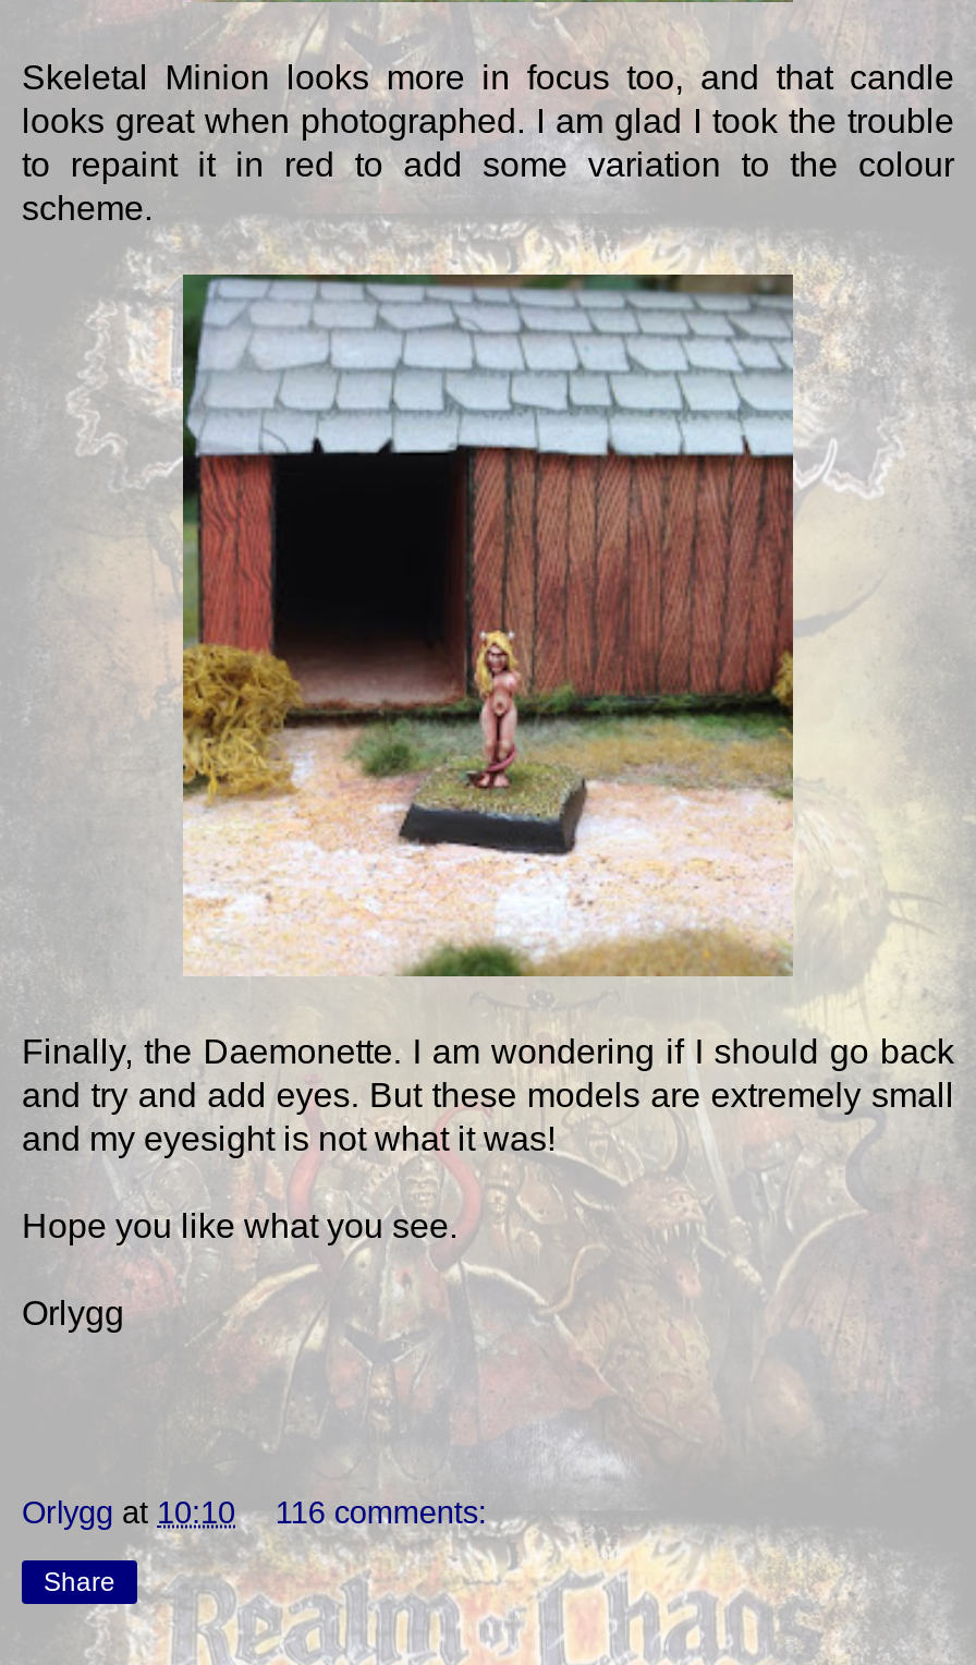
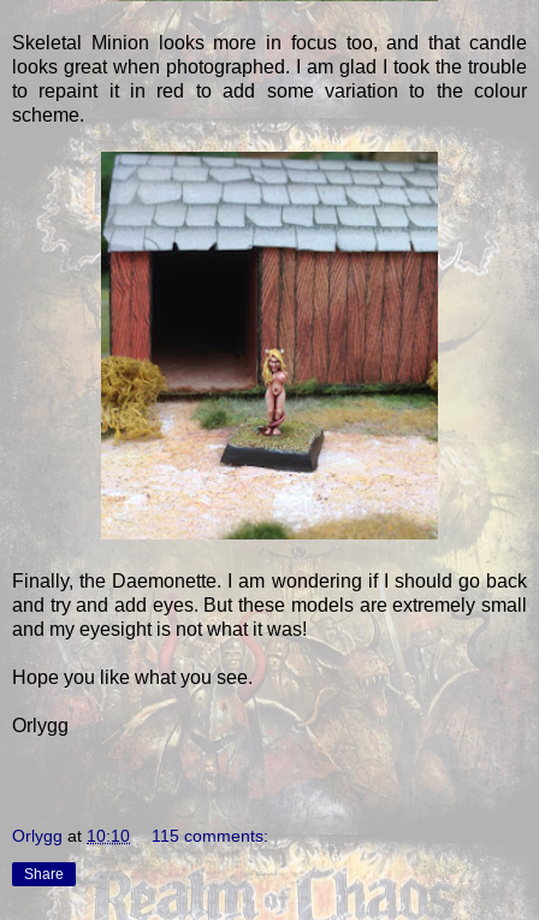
- Orlygg at 10:10 116 comments:
+ Orlygg at 10:10 115 comments:
